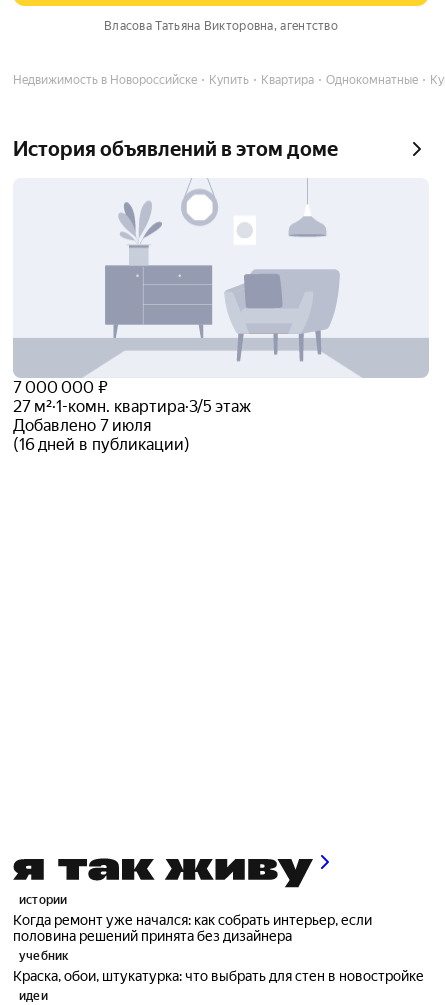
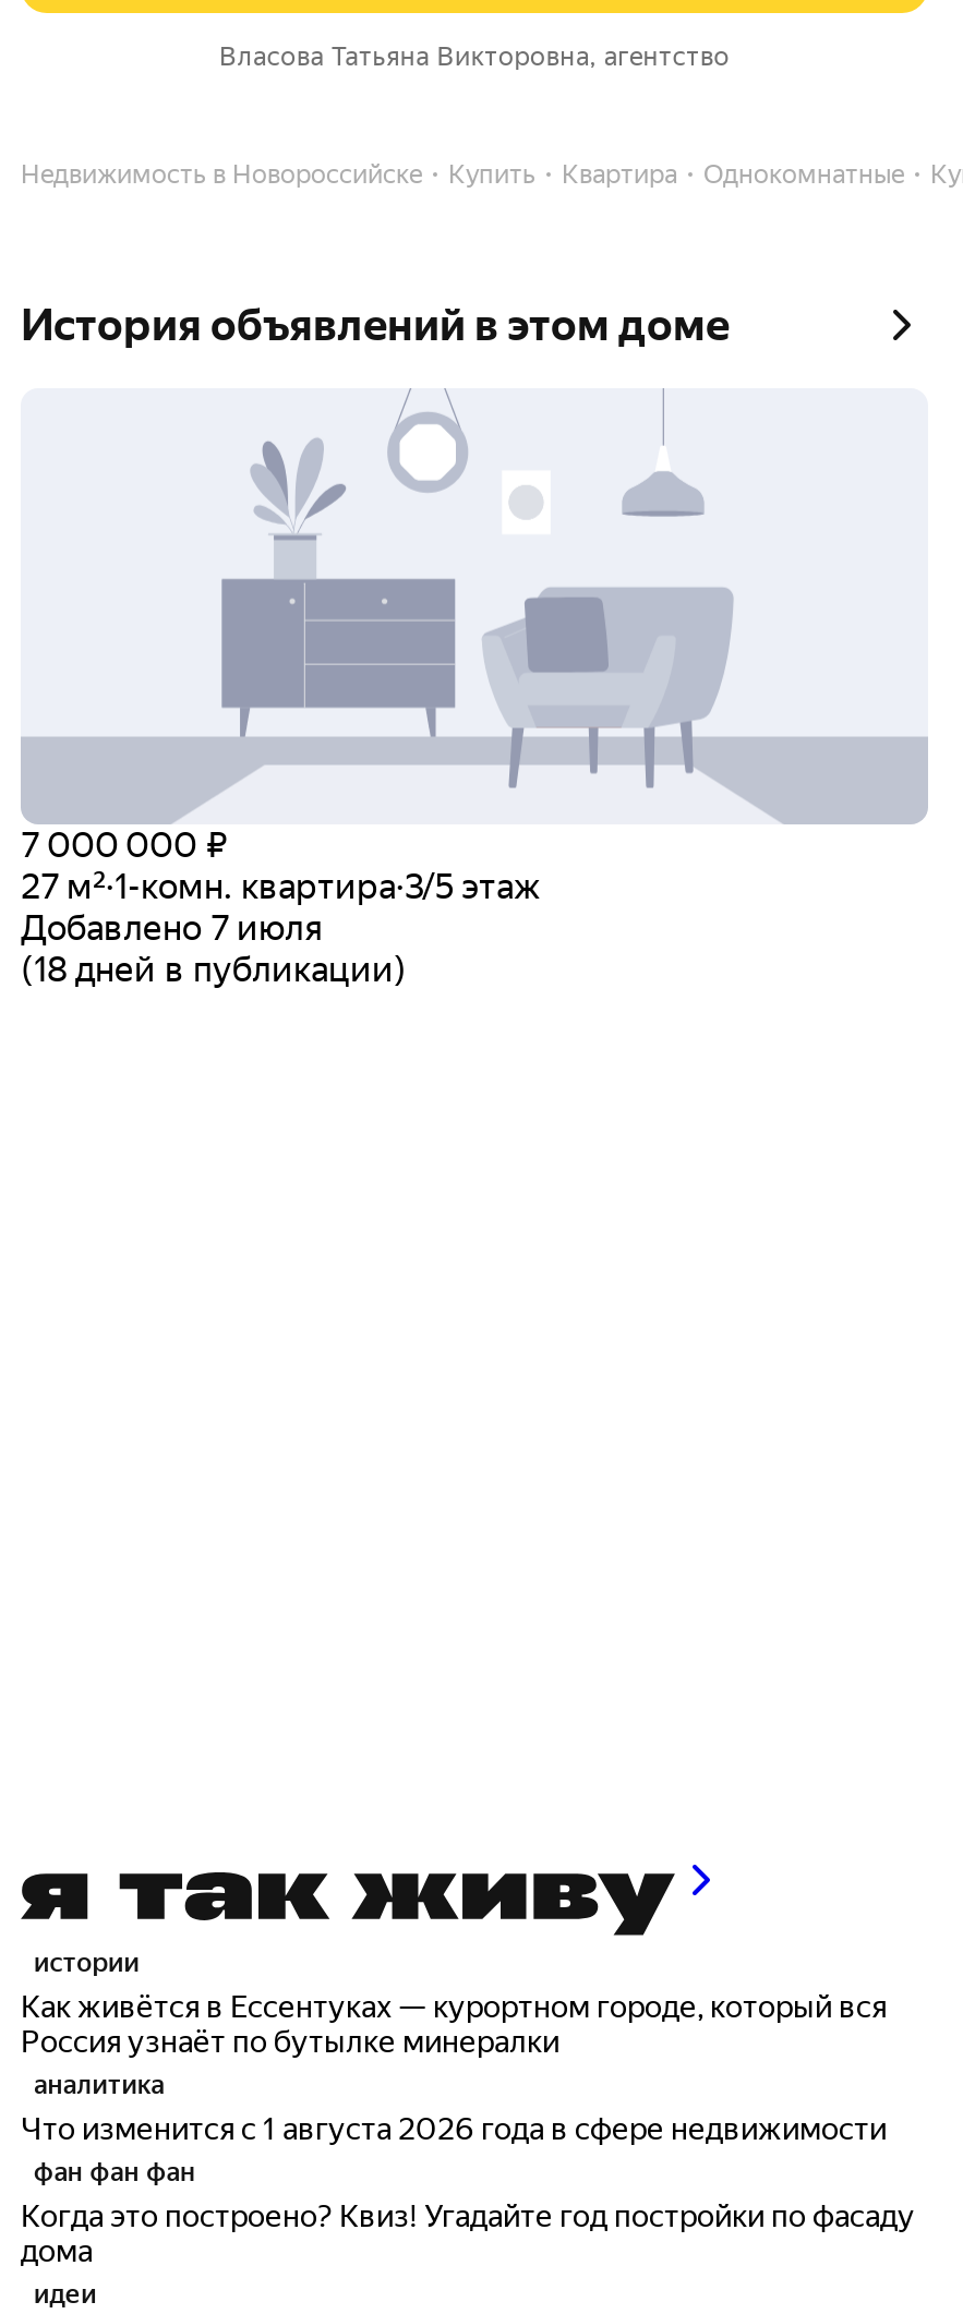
- (16 дней в публикации)
+ (18 дней в публикации)

- Когда ремонт уже начался: как собрать интерьер, если
- половина решений принята без дизайнера
- учебник
- Краска, обои, штукатурка: что выбрать для стен в новостройке
+ Как живётся в Ессентуках — курортном городе, который вся
+ Россия узнаёт по бутылке минералки
+ аналитика
+ Что изменится с 1 августа 2026 года в сфере недвижимости
+ фан фан фан
+ Когда это построено? Квиз! Угадайте год постройки по фасаду
+ дома
